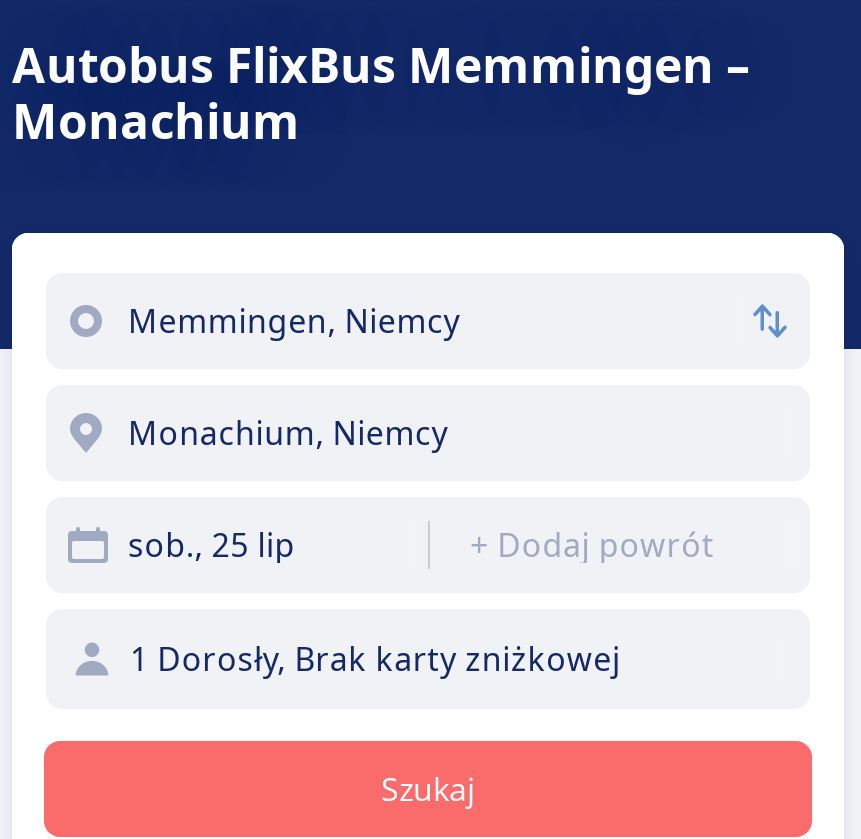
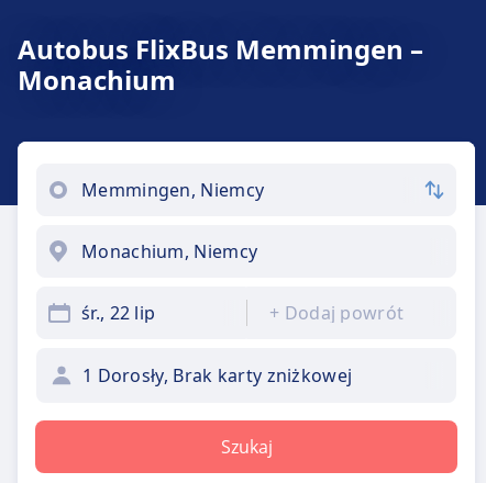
- sob., 25 lip
+ śr., 22 lip
